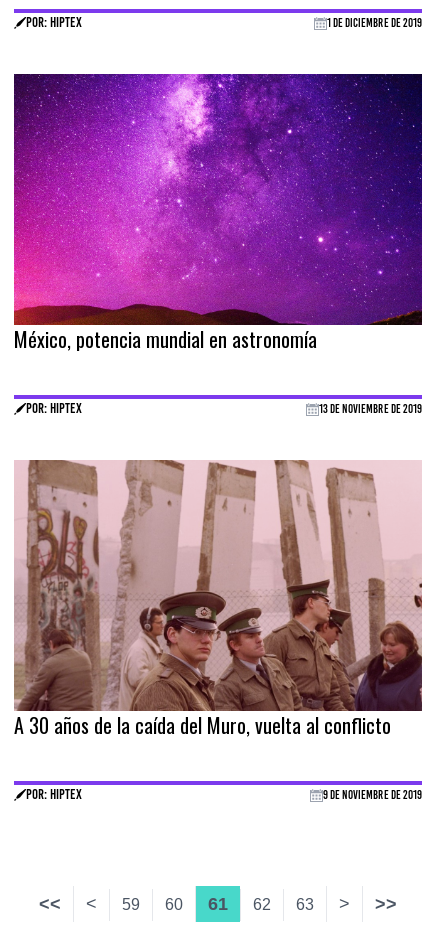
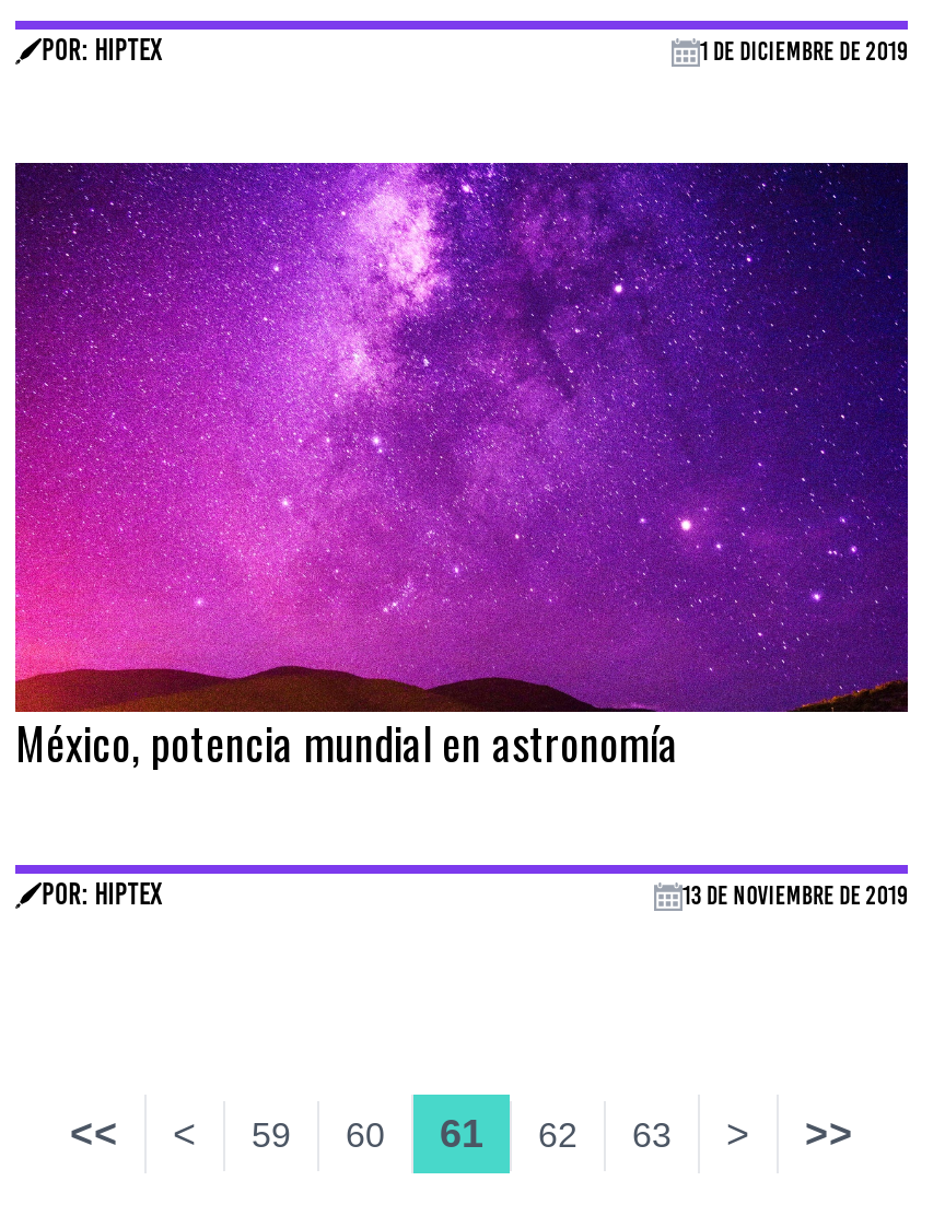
- [image]
- A 30 años de la caída del Muro, vuelta al conflicto
- POR: HIPTEX
- 9 DE NOVIEMBRE DE 2019
